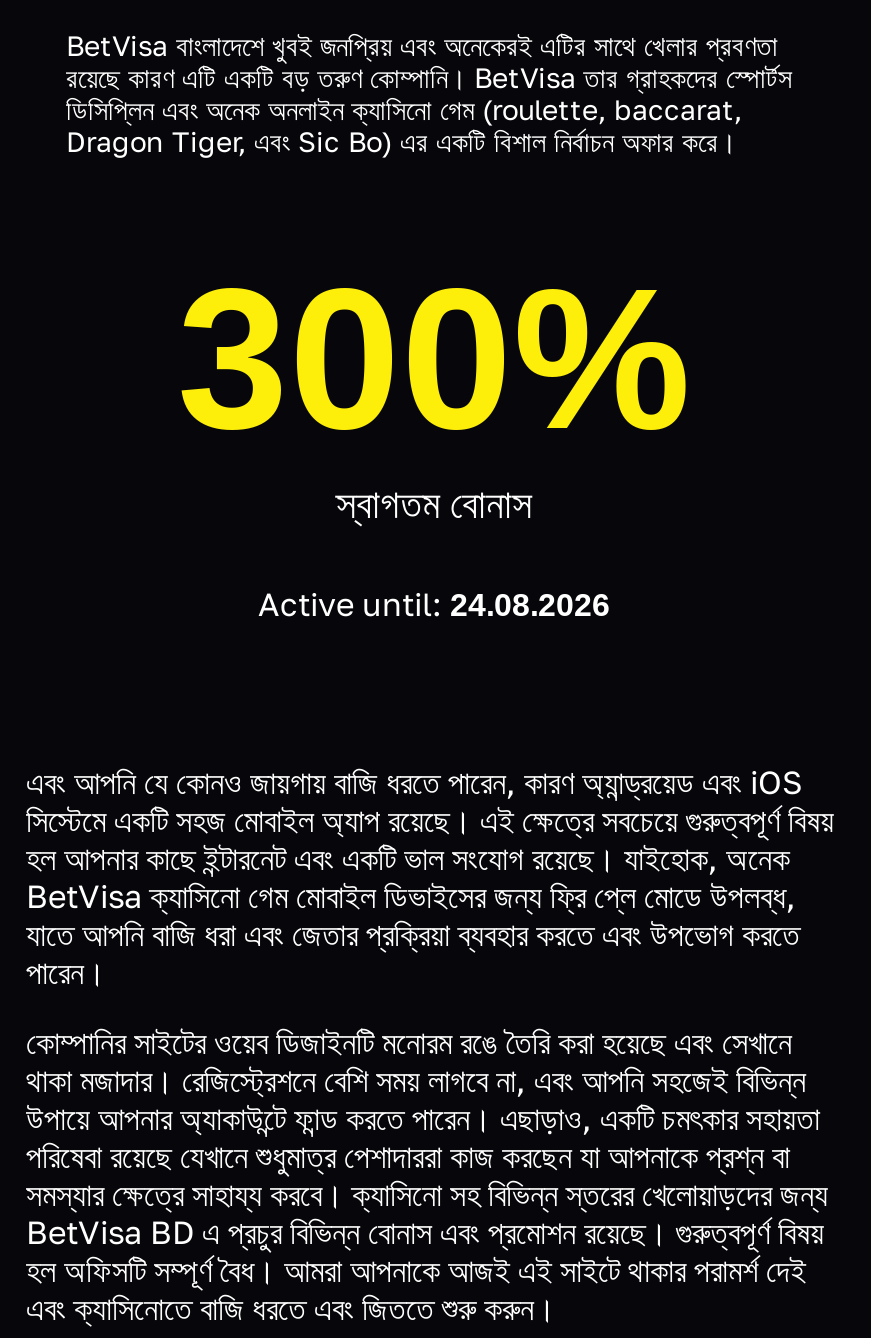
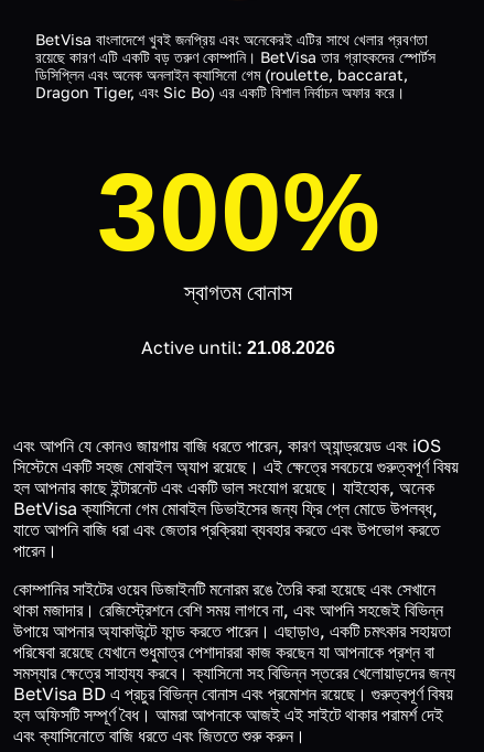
- Active until: 24.08.2026
+ Active until: 21.08.2026
